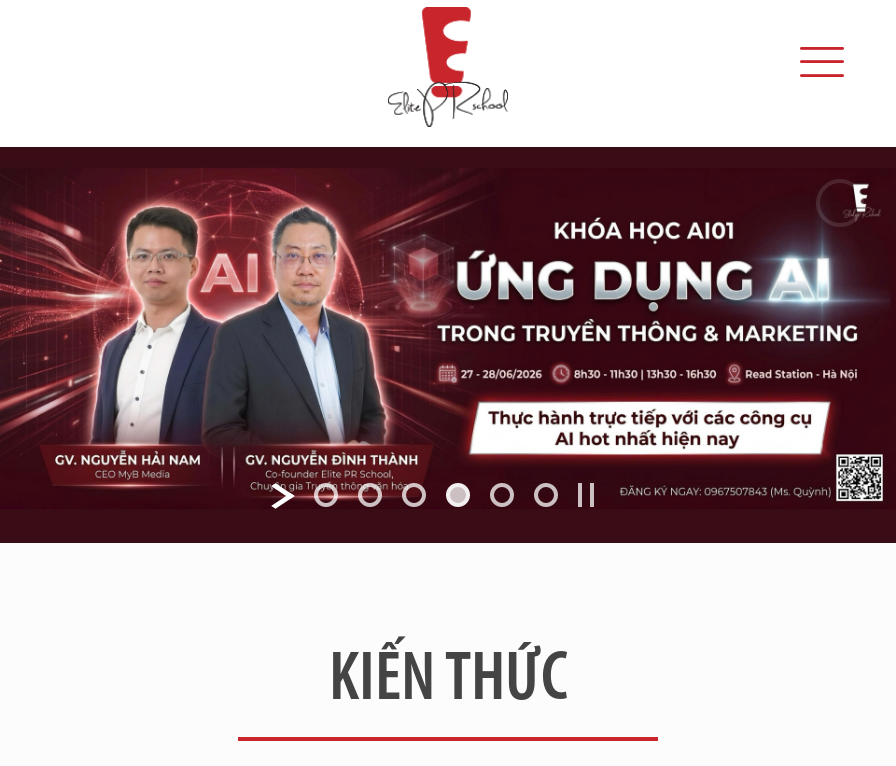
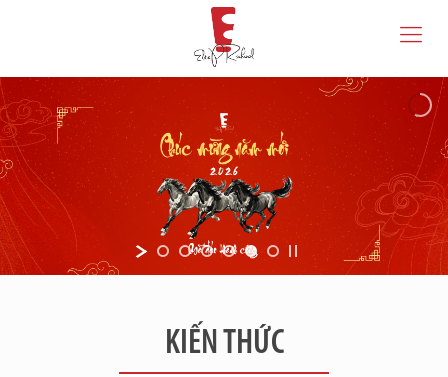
- [image]
+ [image]
